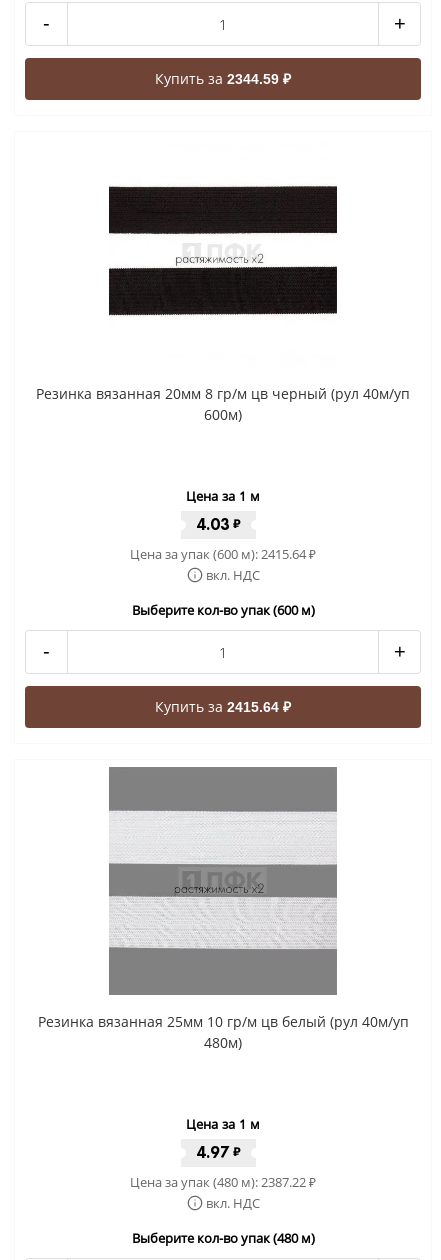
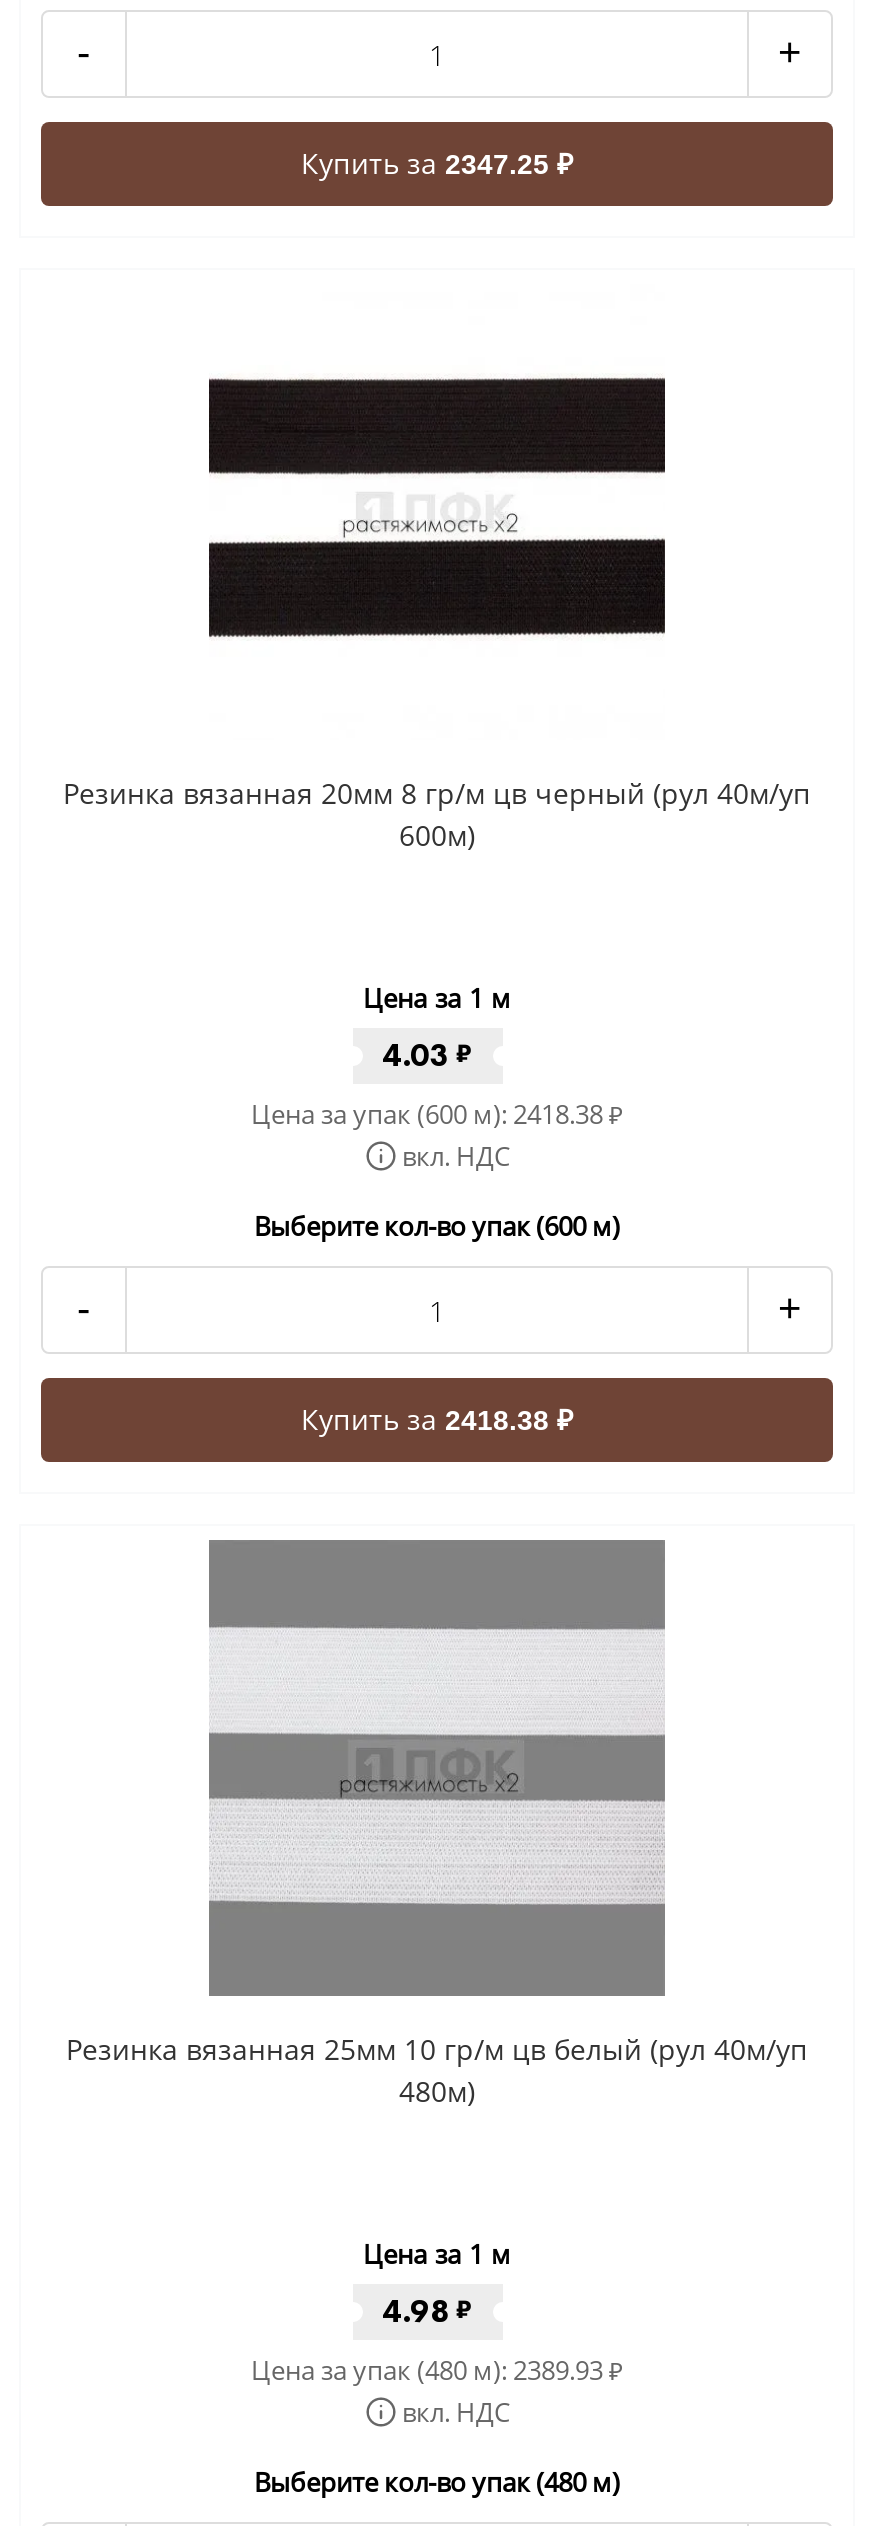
- Купить за 2344.59 ₽
+ Купить за 2347.25 ₽

- Цена за упак (600 м): 2415.64₽
+ Цена за упак (600 м): 2418.38₽

- Купить за 2415.64 ₽
+ Купить за 2418.38 ₽

- 4.97 ₽
+ 4.98 ₽

- Цена за упак (480 м): 2387.22 ₽
+ Цена за упак (480 м): 2389.93 ₽
